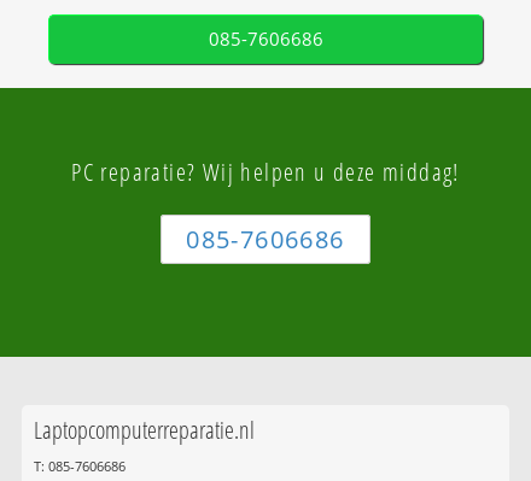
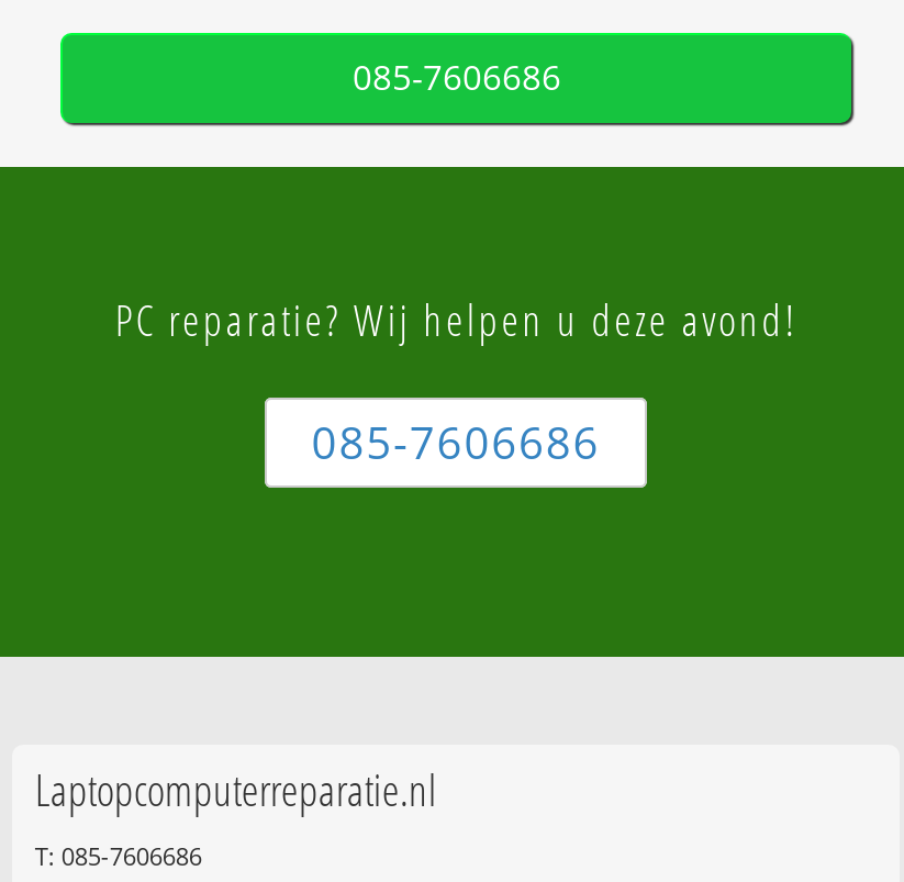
- PC reparatie? Wij helpen u deze middag!
+ PC reparatie? Wij helpen u deze avond!
